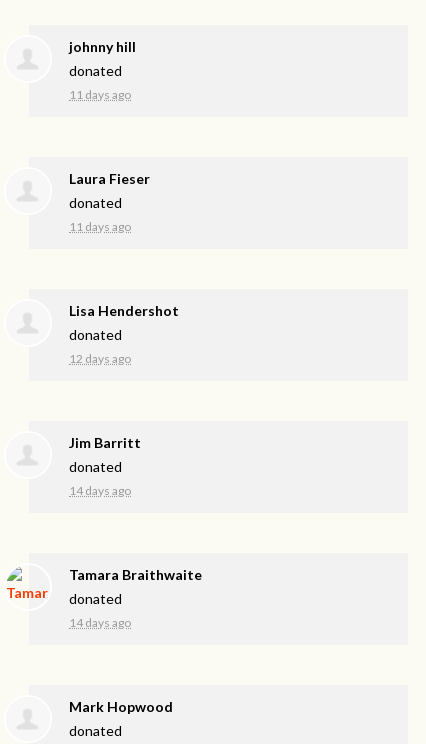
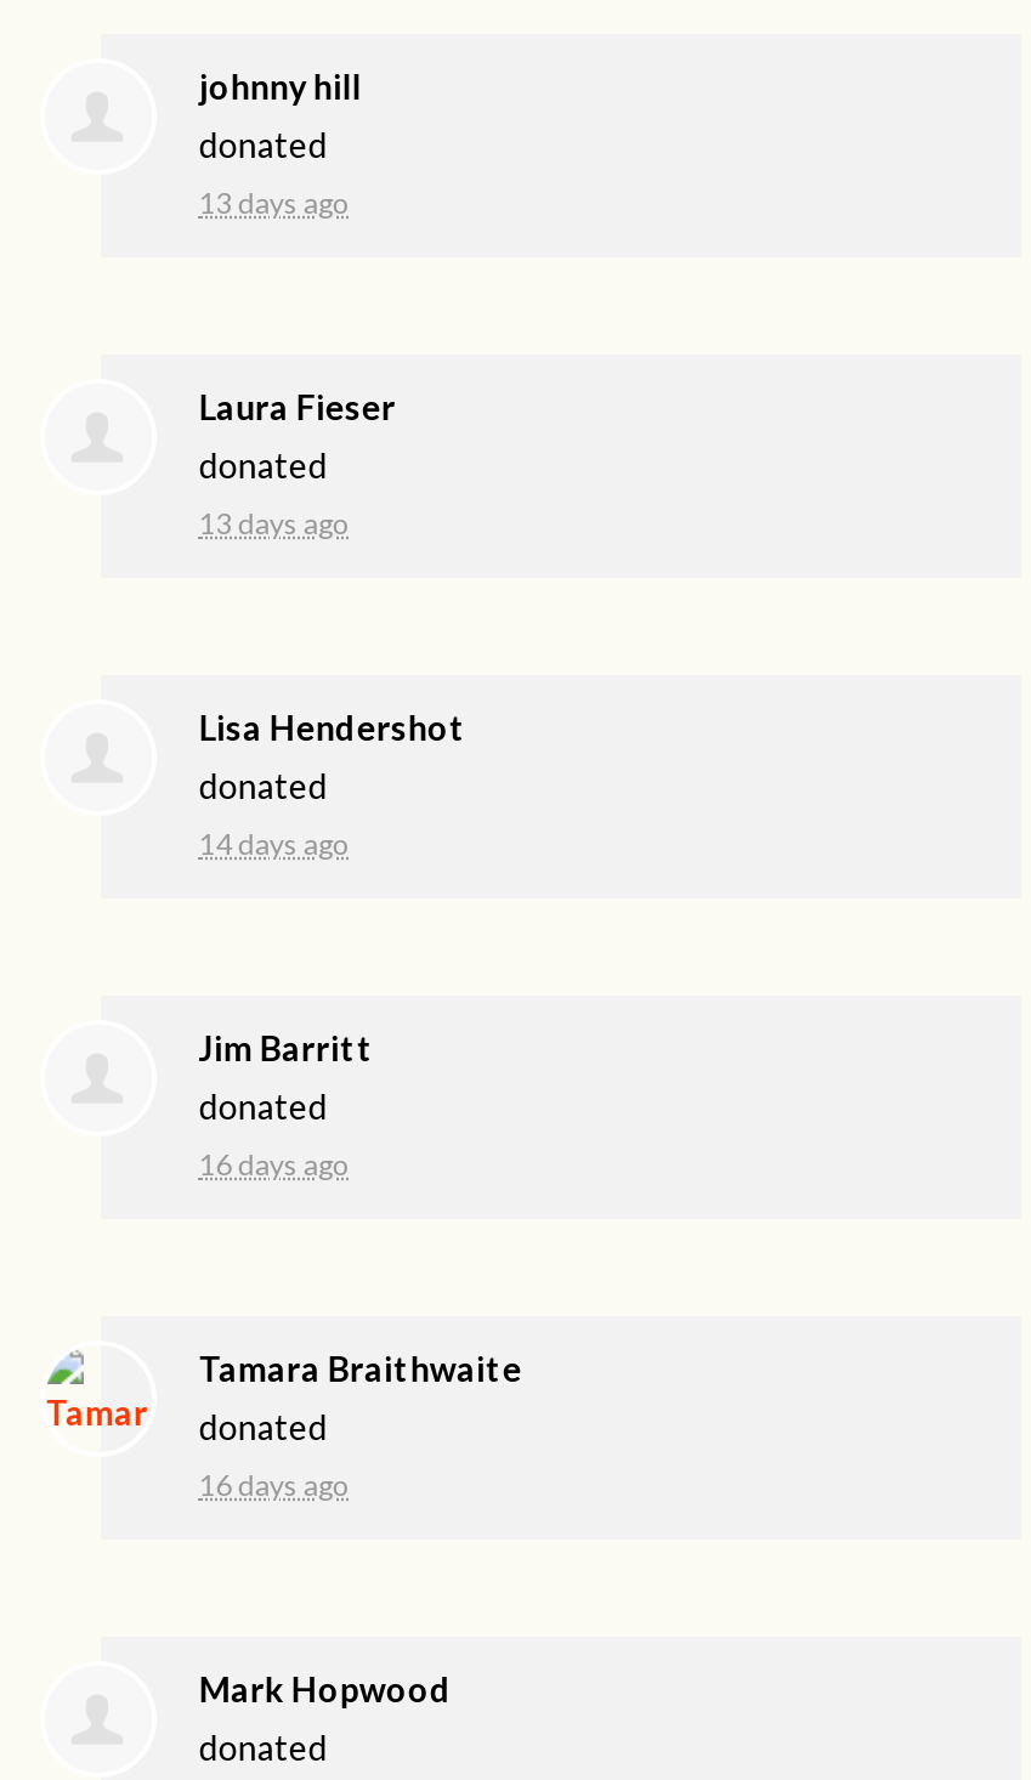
- 11 days ago
+ 13 days ago

- 11 days ago
+ 13 days ago

- 12 days ago
+ 14 days ago

- 14 days ago
+ 16 days ago

- 14 days ago
+ 16 days ago
